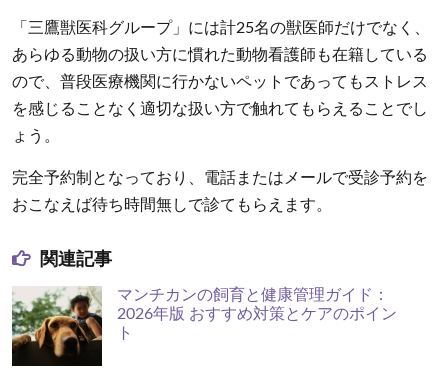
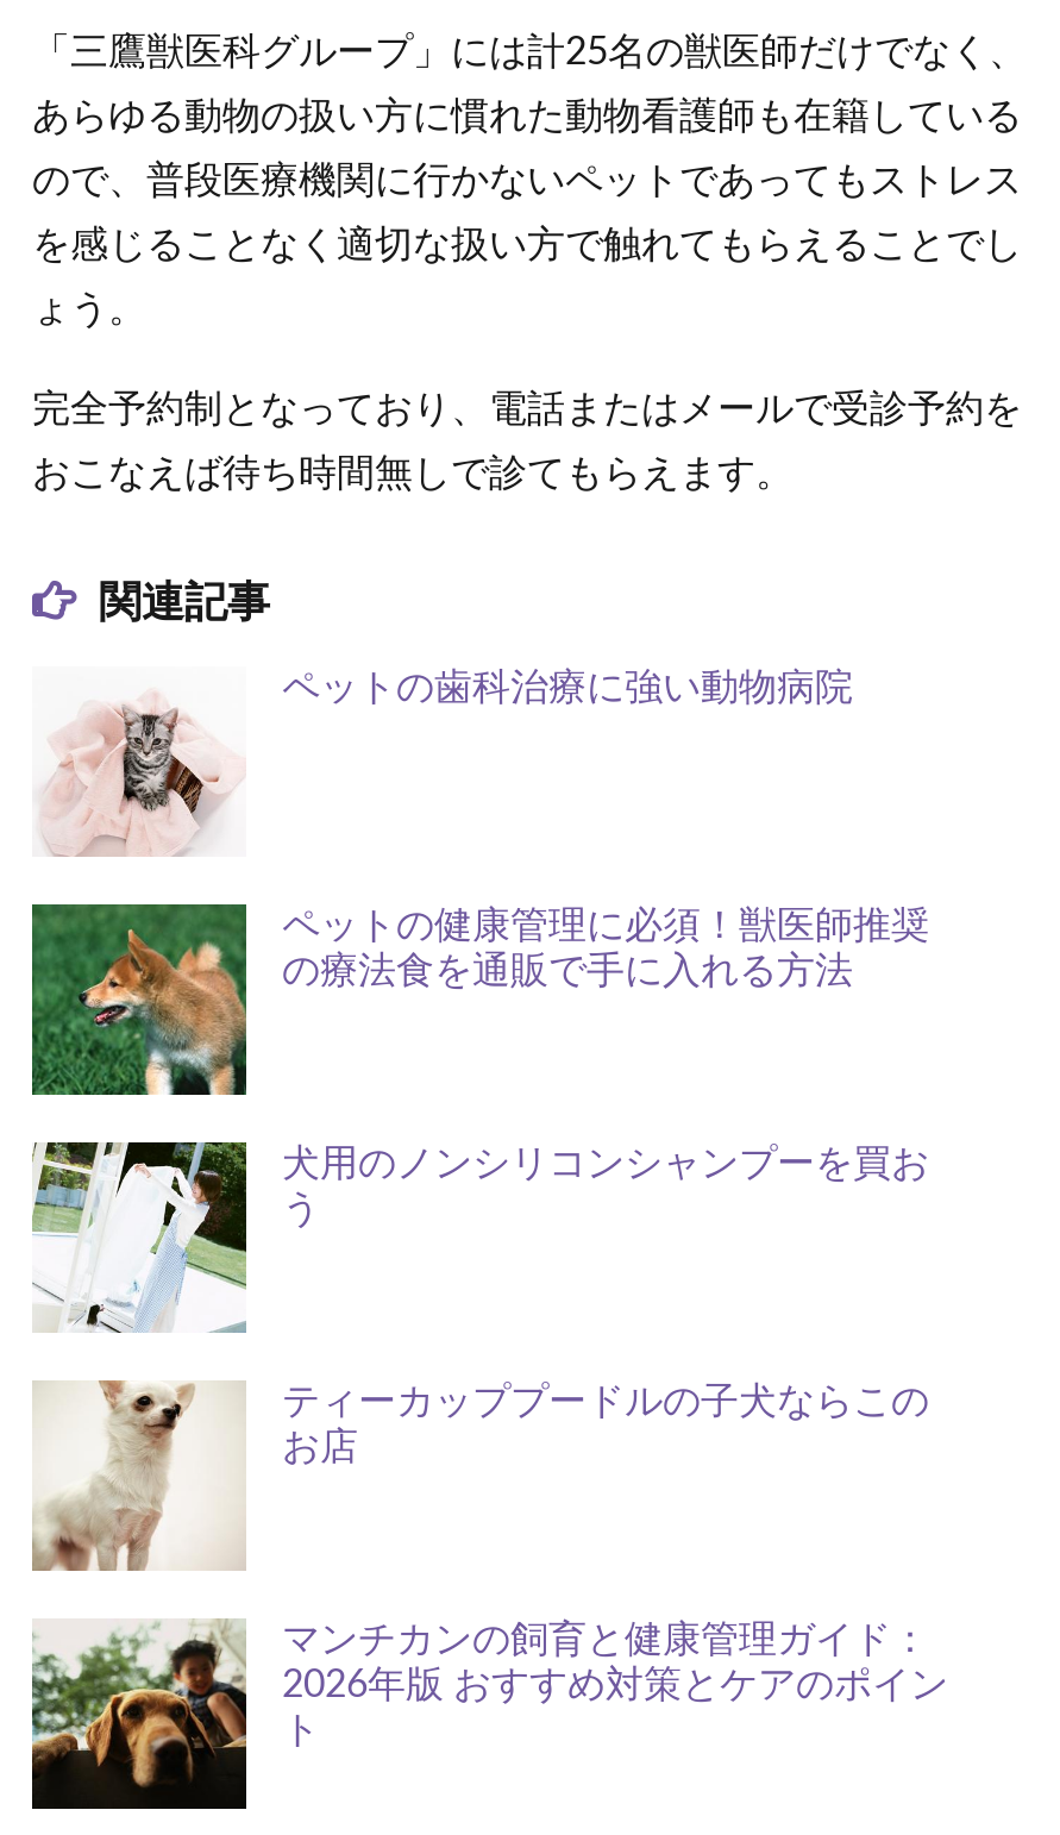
+ [image]
+ ペットの健康管理に必須！獣医師推奨
+ の療法食を通販で手に入れる方法

+ [image]
+ 犬用のノンシリコンシャンプーを買お
+ う

+ [image]
+ ティーカッププードルの子犬ならこの
+ お店

+ [image]
+ ペットの歯科治療に強い動物病院
